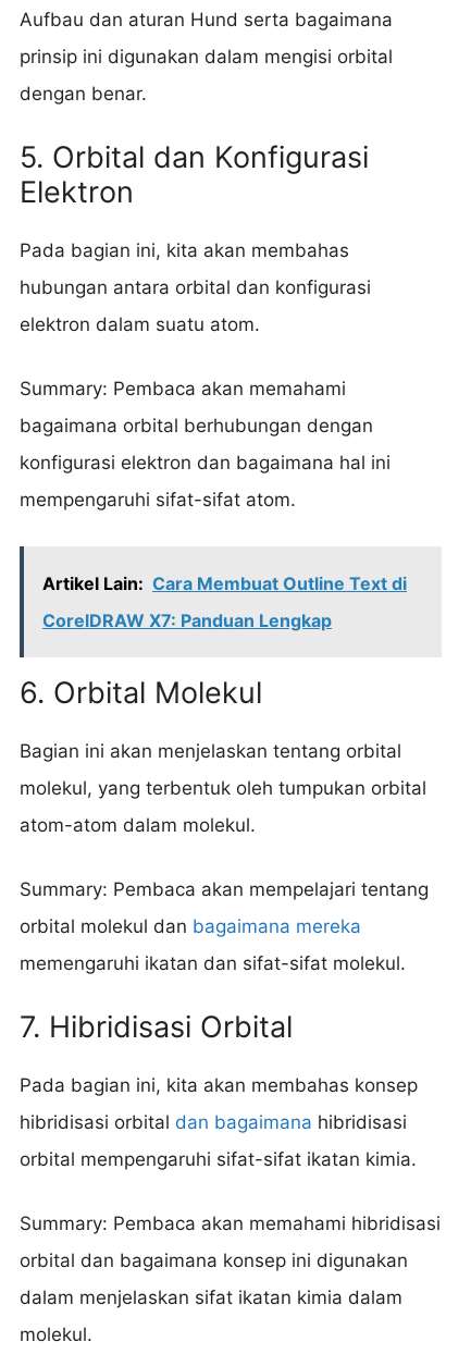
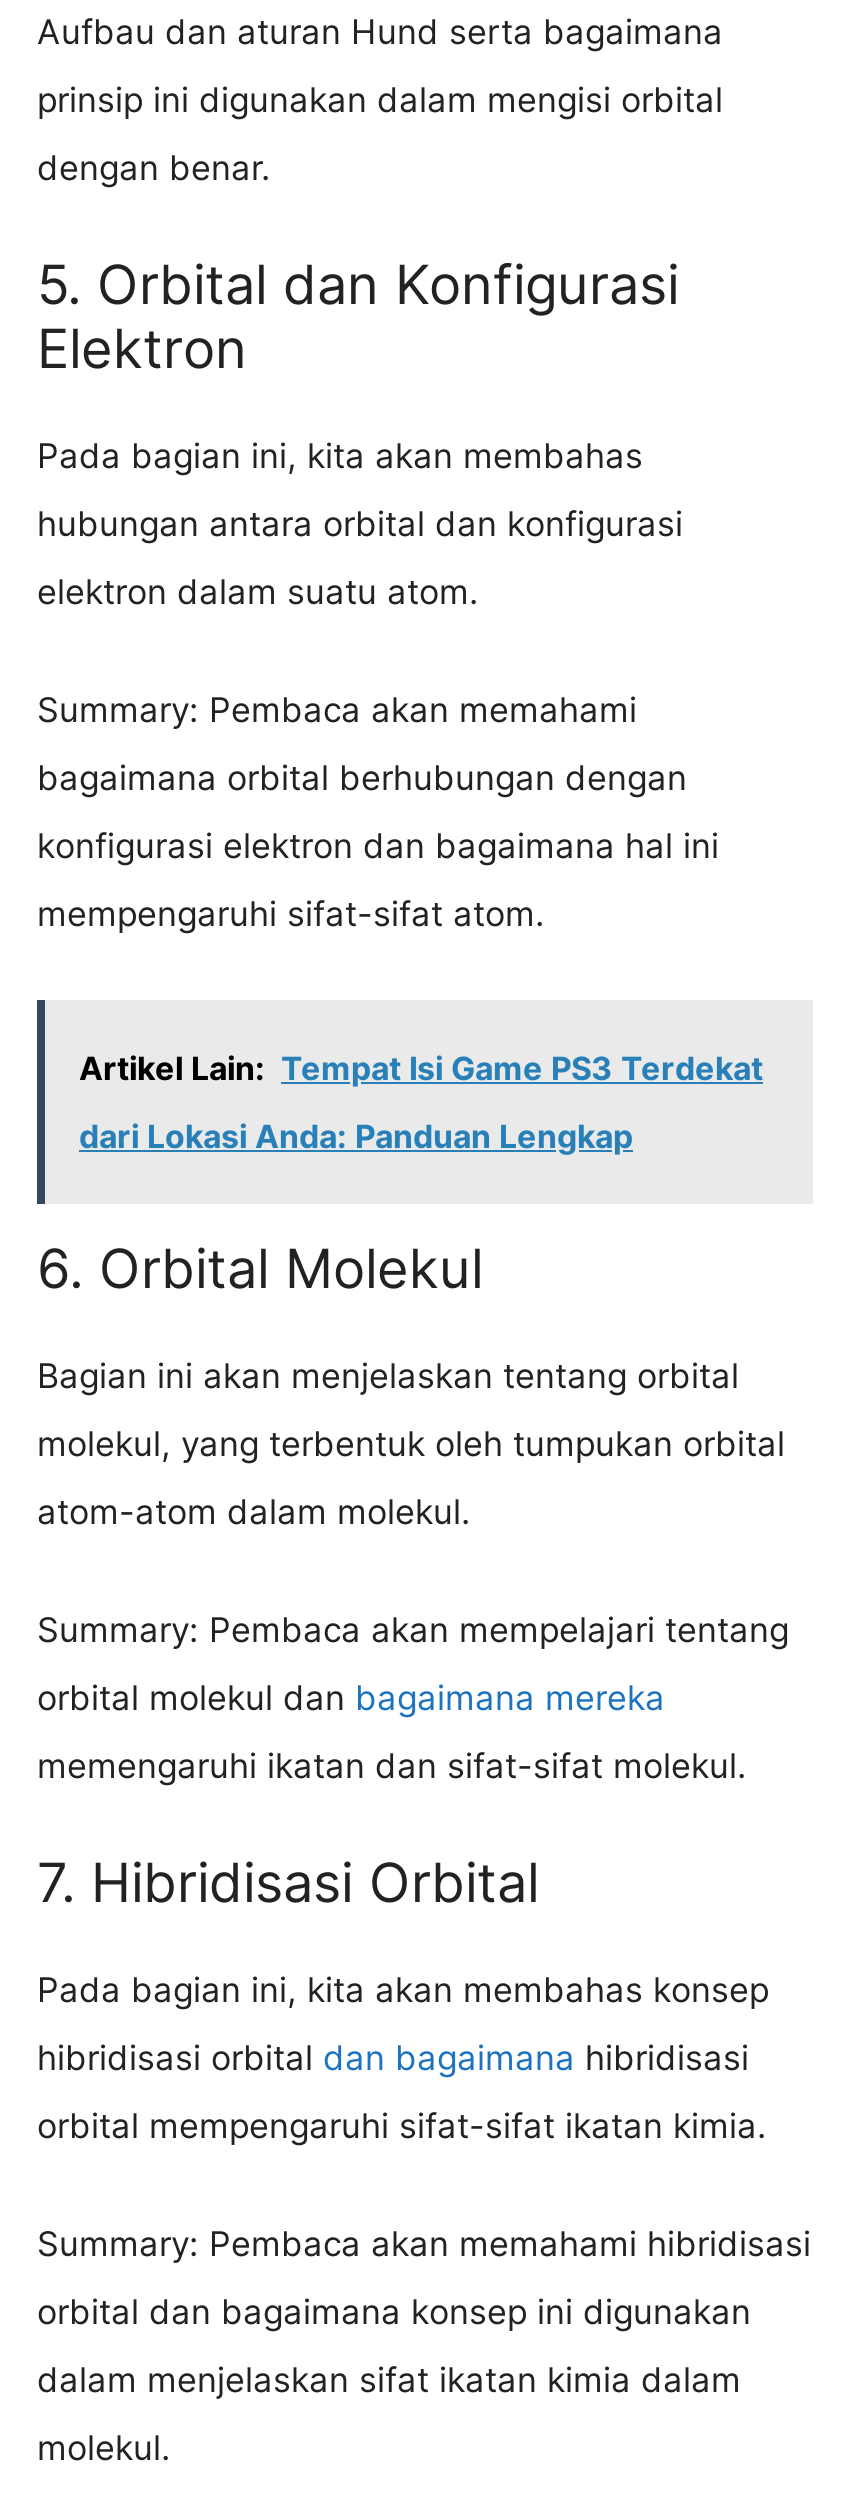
- Artikel Lain: Cara Membuat Outline Text di
+ Artikel Lain: Tempat Isi Game PS3 Terdekat

- CorelDRAW X7: Panduan Lengkap
+ dari Lokasi Anda: Panduan Lengkap
